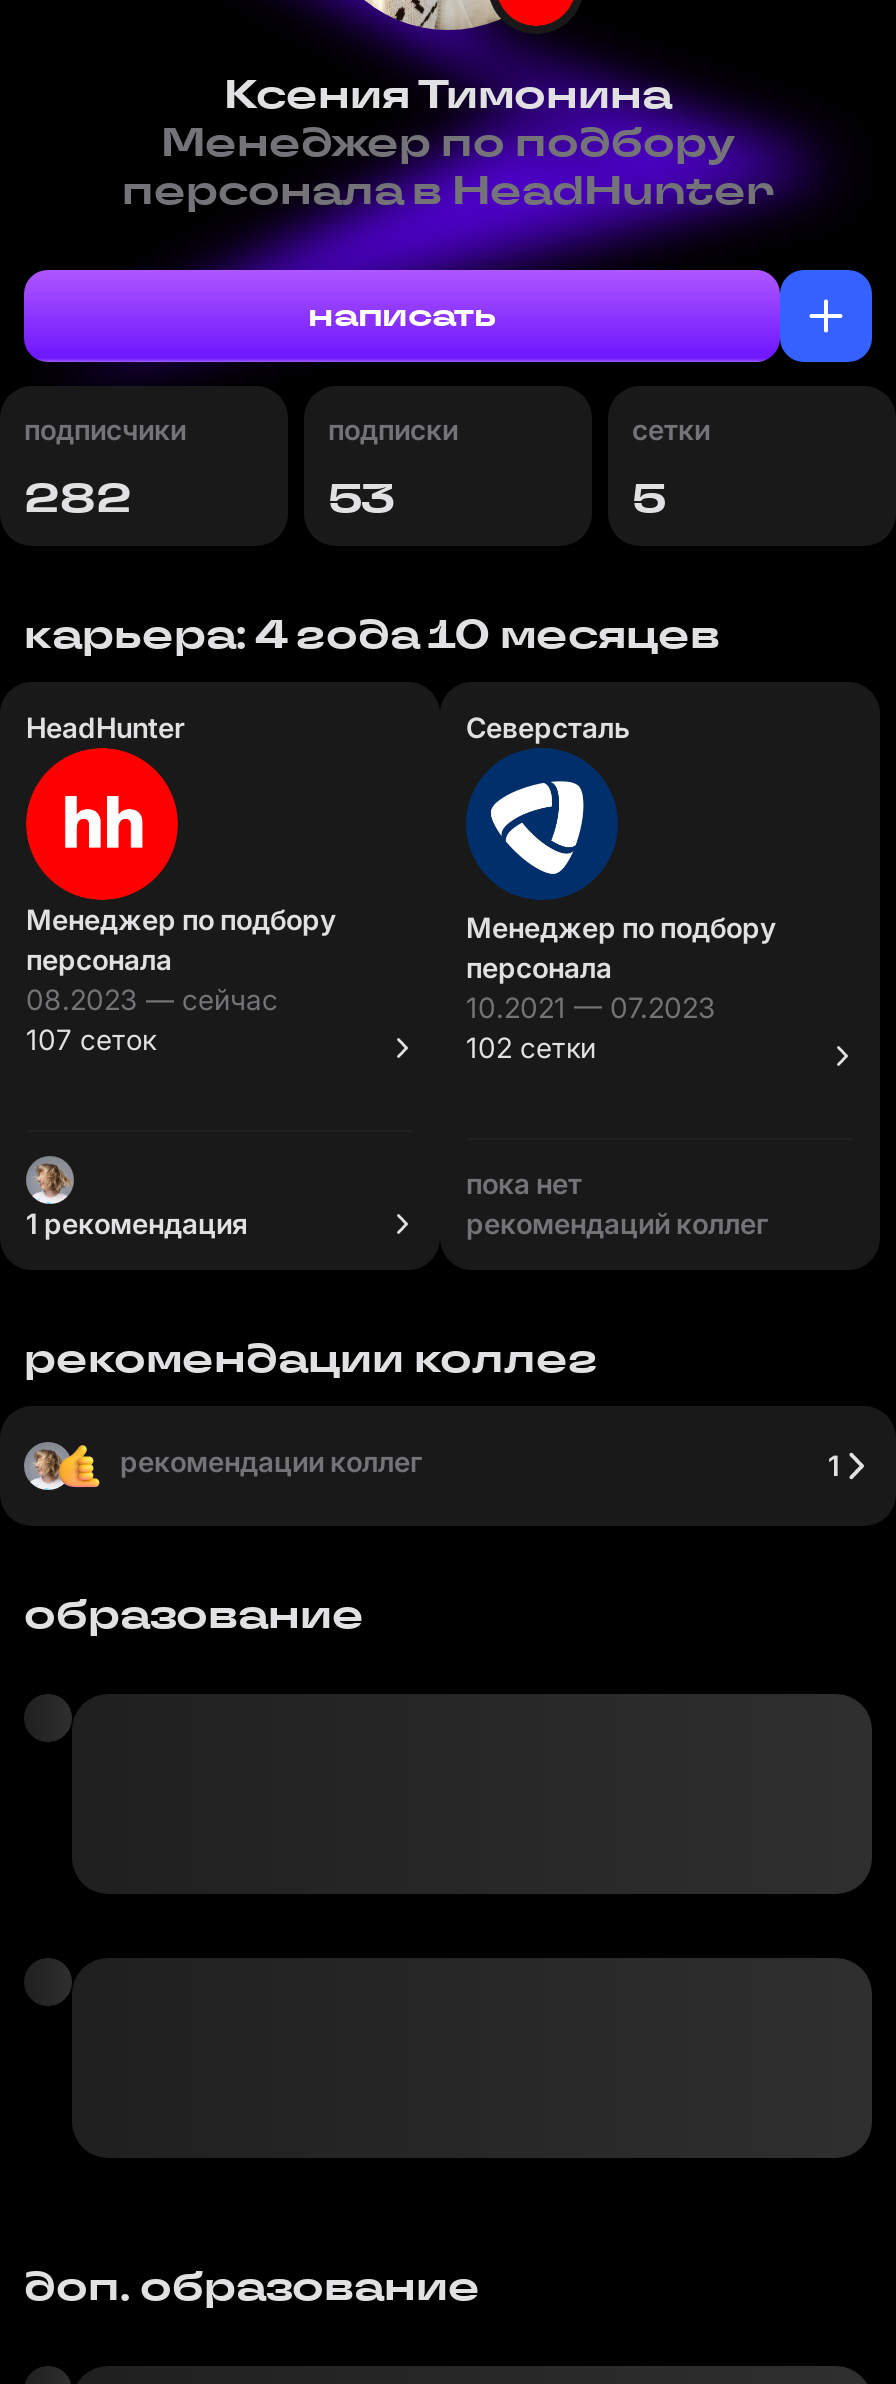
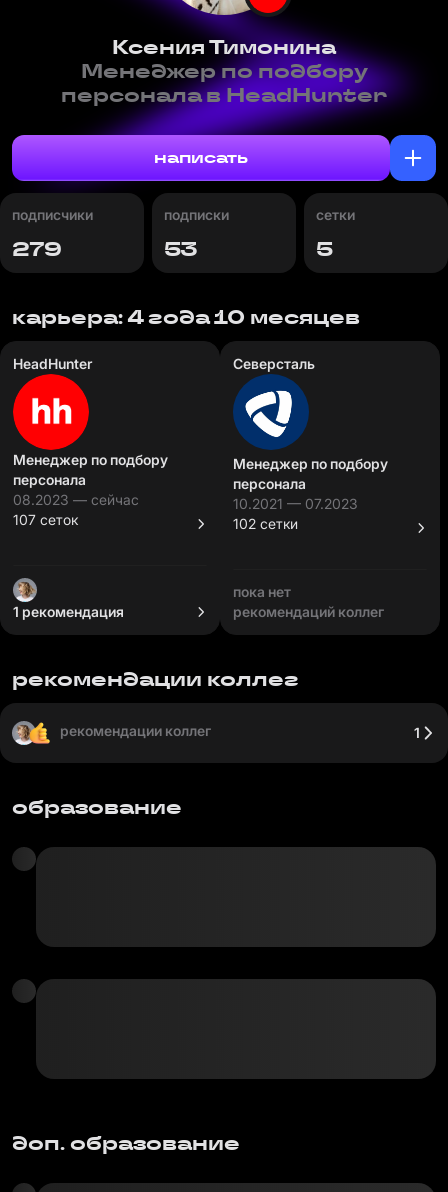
- 282
+ 279
